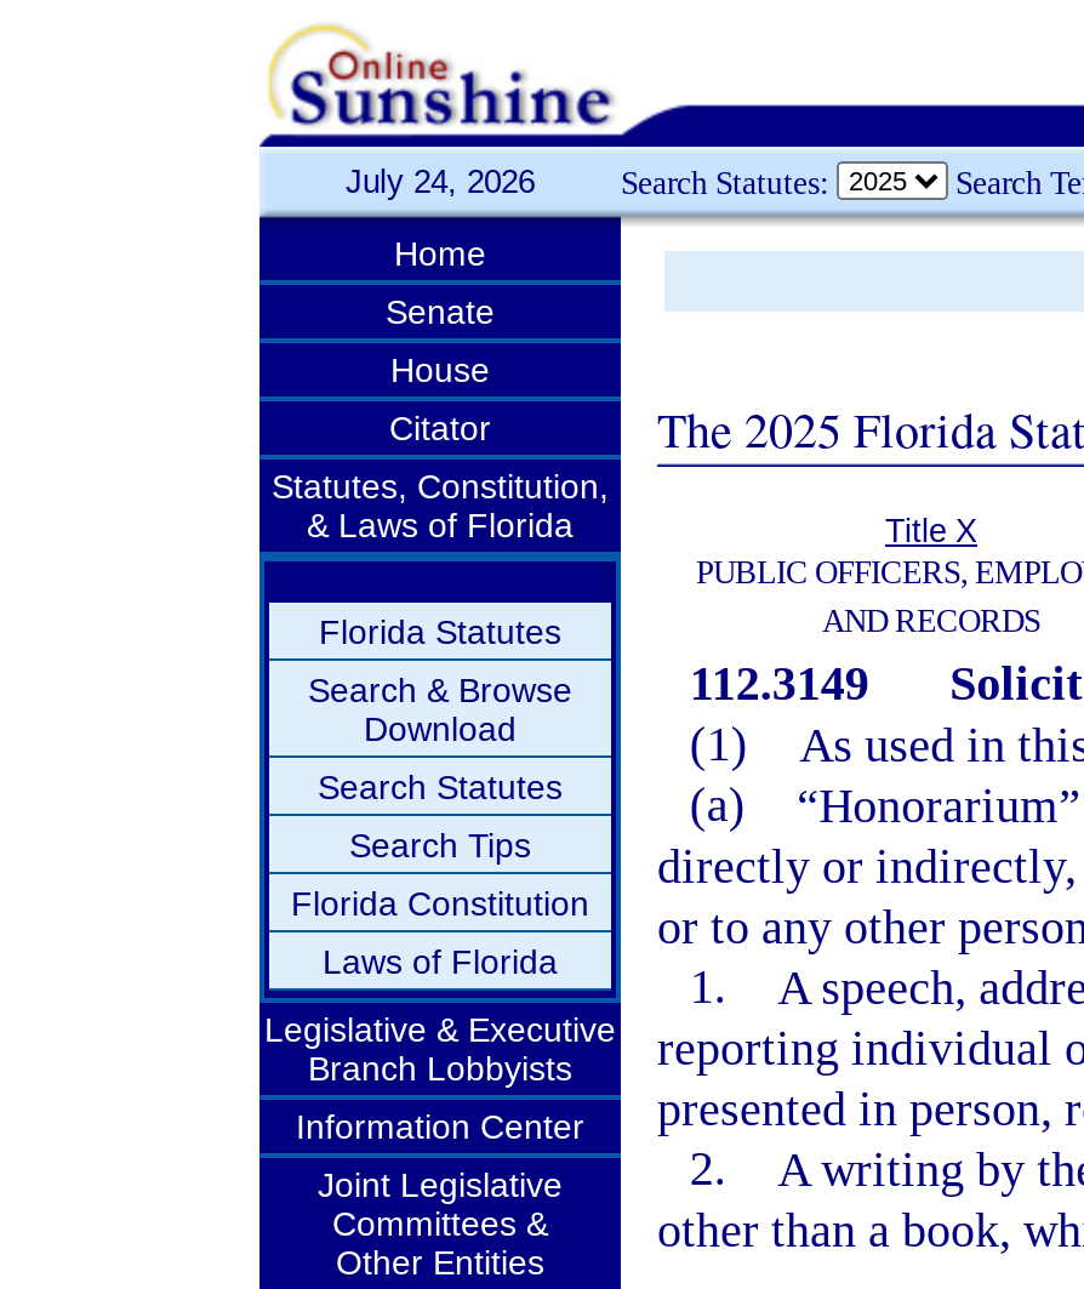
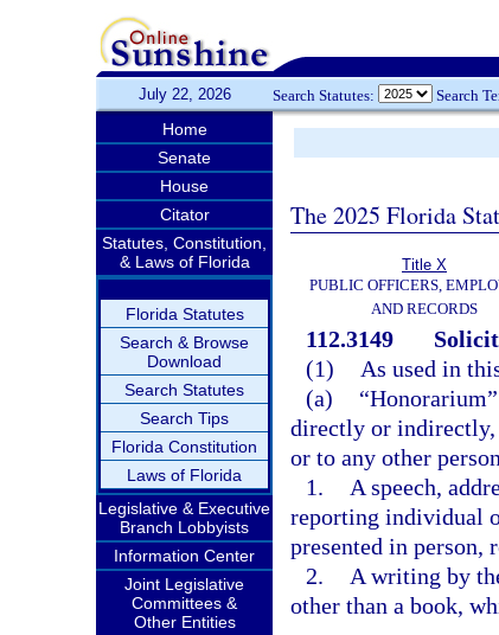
- July 24, 2026
+ July 22, 2026
